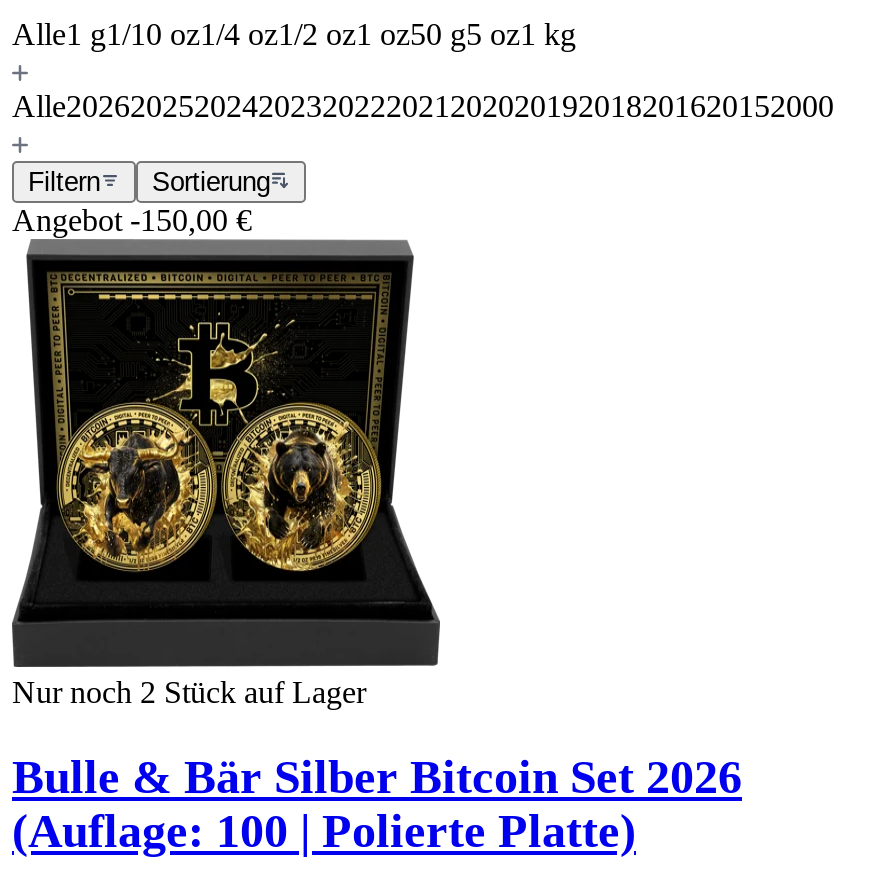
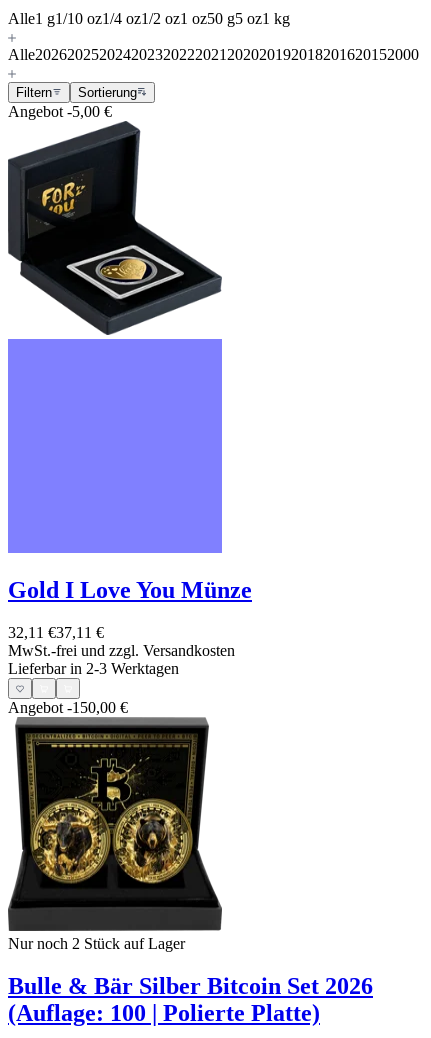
+ [image]
+ Gold I Love You Münze
+ 32,11 €37,11 €
+ MwSt.-frei und zzgl. Versandkosten
+ Lieferbar in 2-3 Werktagen

+ Angebot-5,00 €
